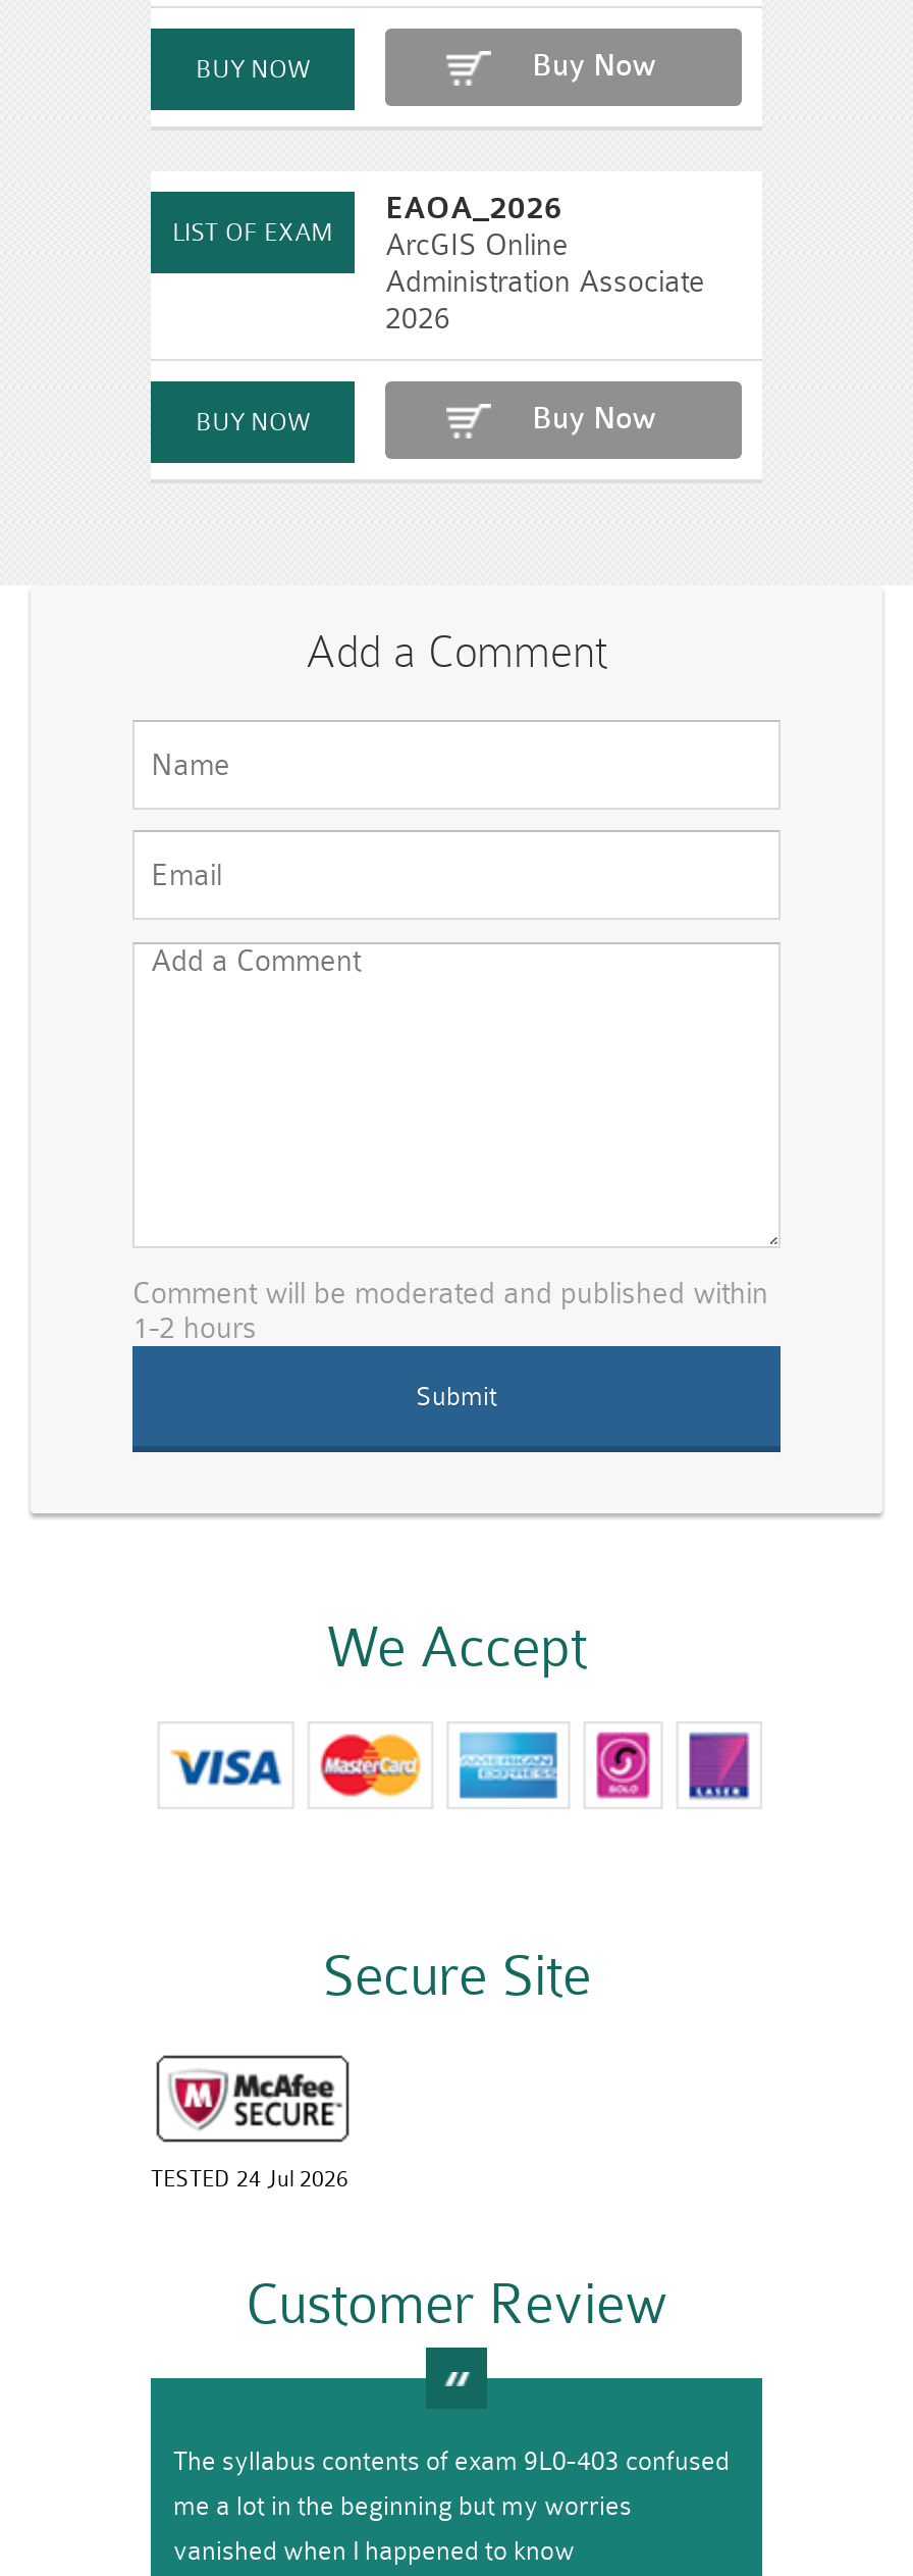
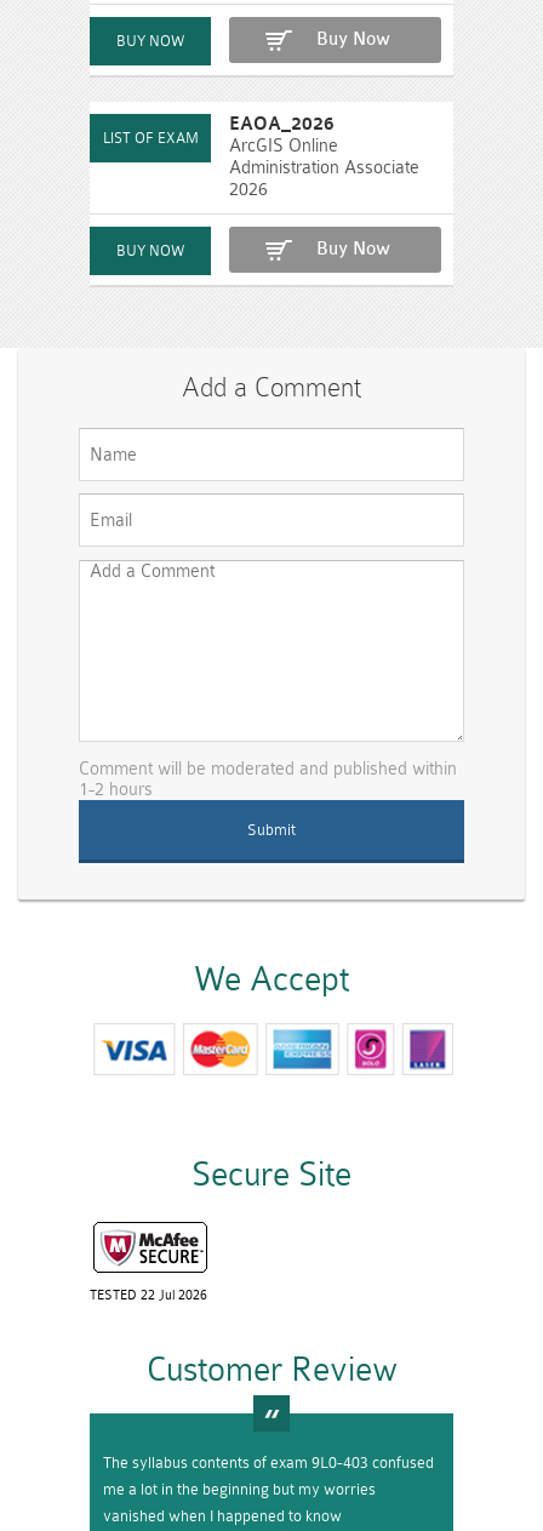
- TESTED 24 Jul 2026
+ TESTED 22 Jul 2026
